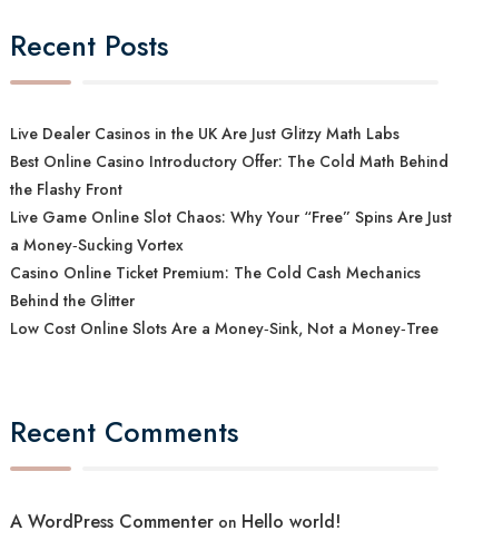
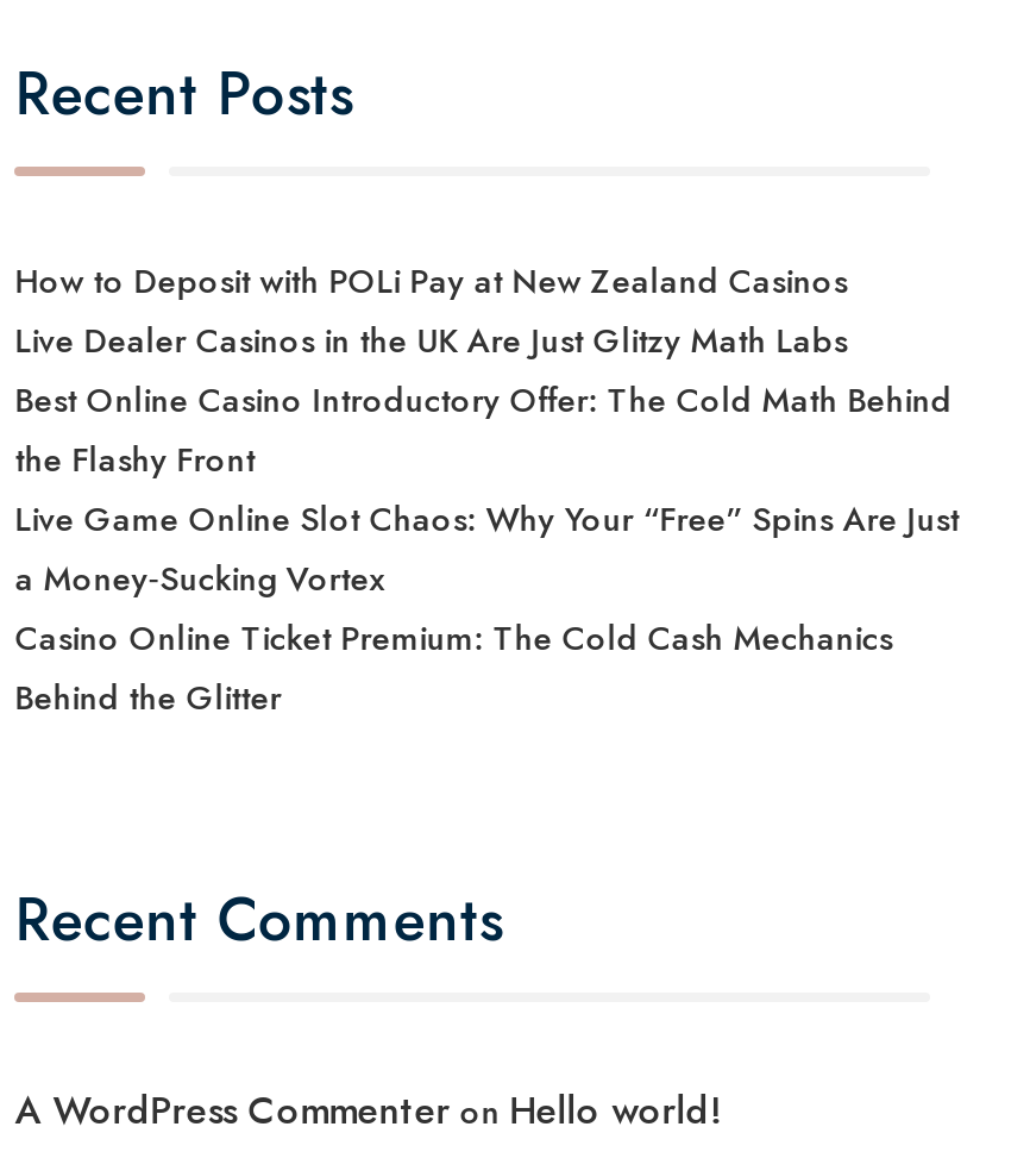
+ How to Deposit with POLi Pay at New Zealand Casinos

moved down: Live Dealer Casinos in the UK Are Just Glitzy Math Labs | Best Online Casino Introductory Offer: The Cold Math Behind | the Flashy Front | Live Game Online Slot Chaos: Why Your “Free” Spins Are Just | a Money‑Sucking Vortex | Casino Online Ticket Premium: The Cold Cash Mechanics | Behind the Glitter

- Low Cost Online Slots Are a Money‑Sink, Not a Money‑Tree
